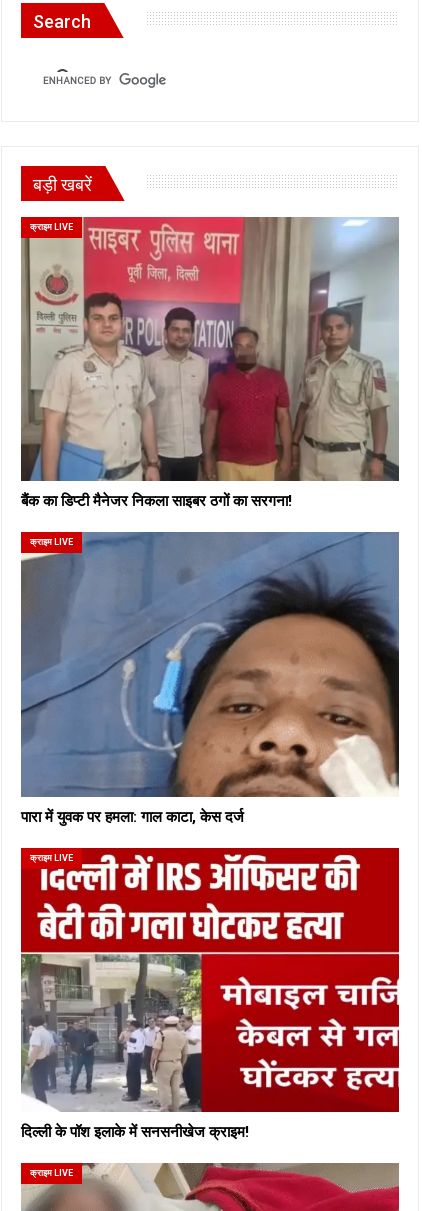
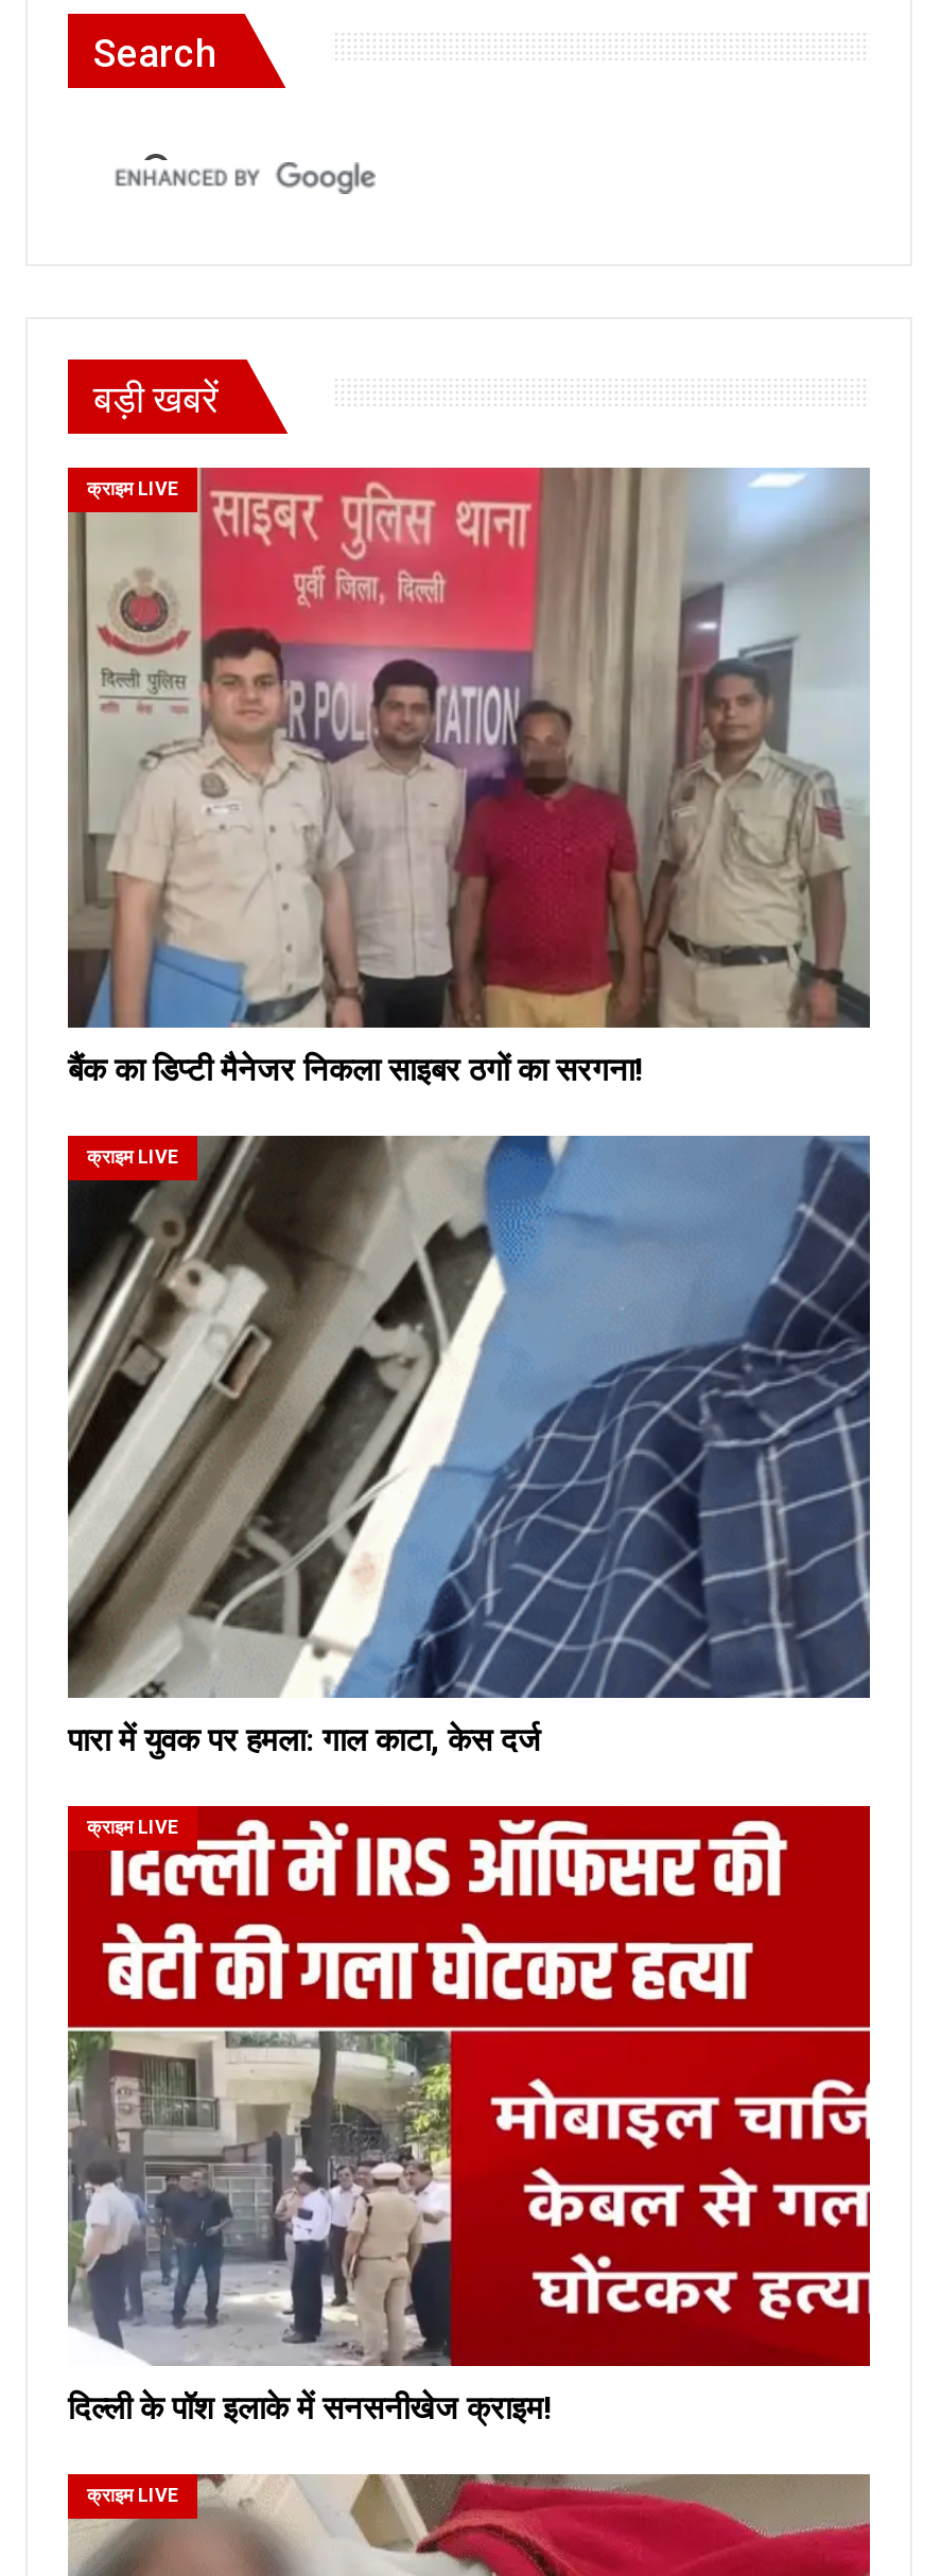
- [image]
+ [image]
